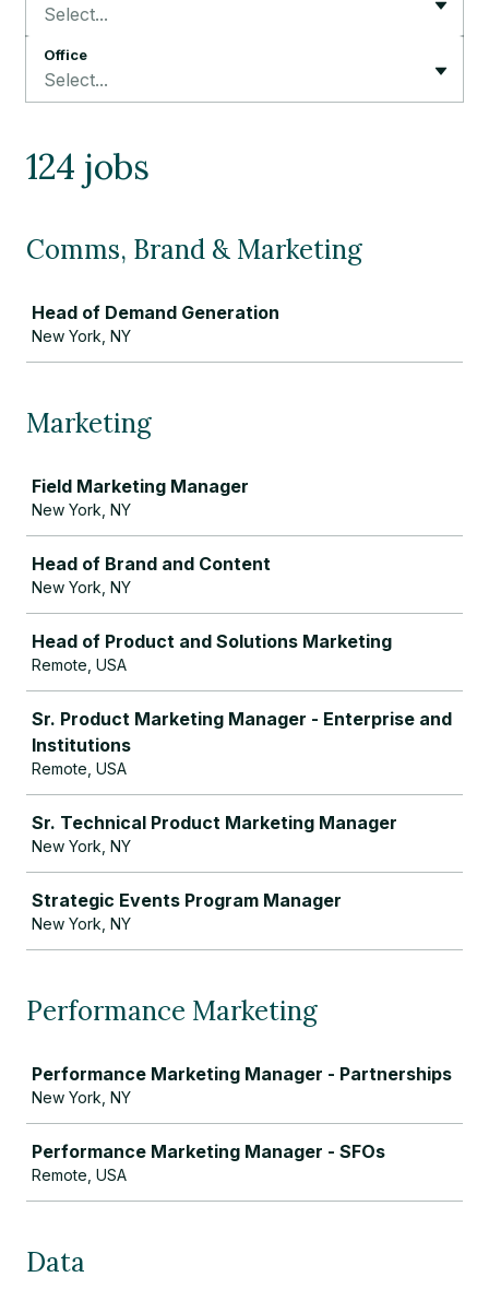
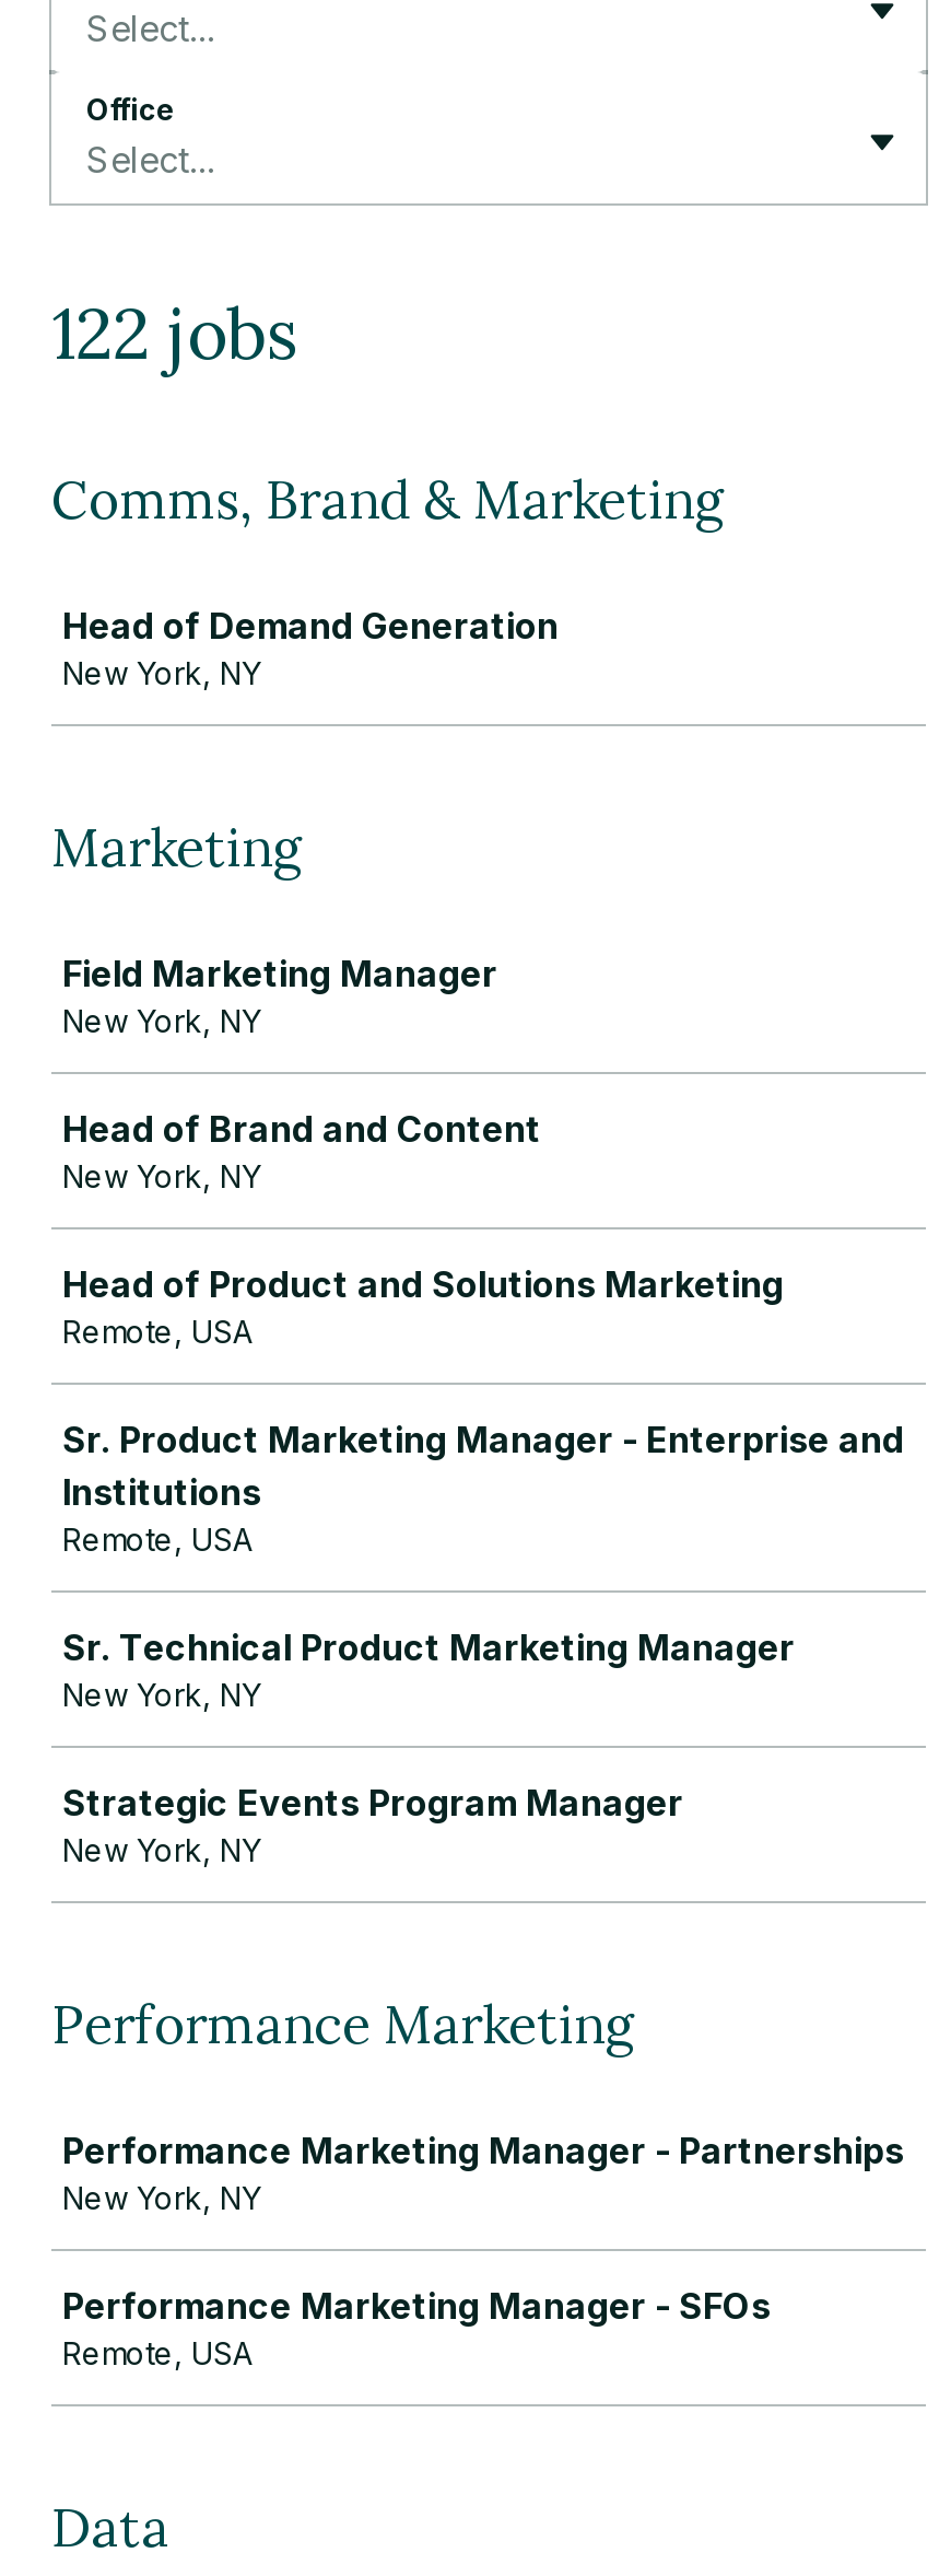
- 124 jobs
+ 122 jobs
